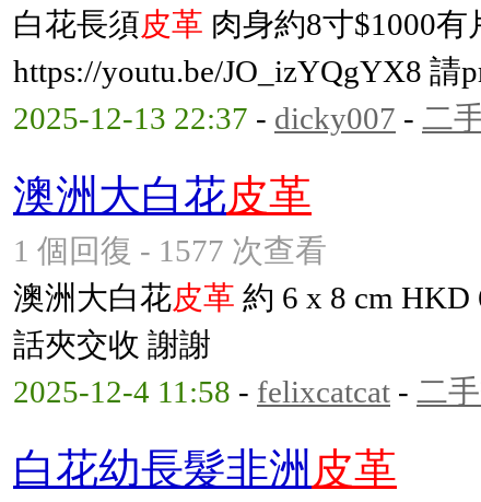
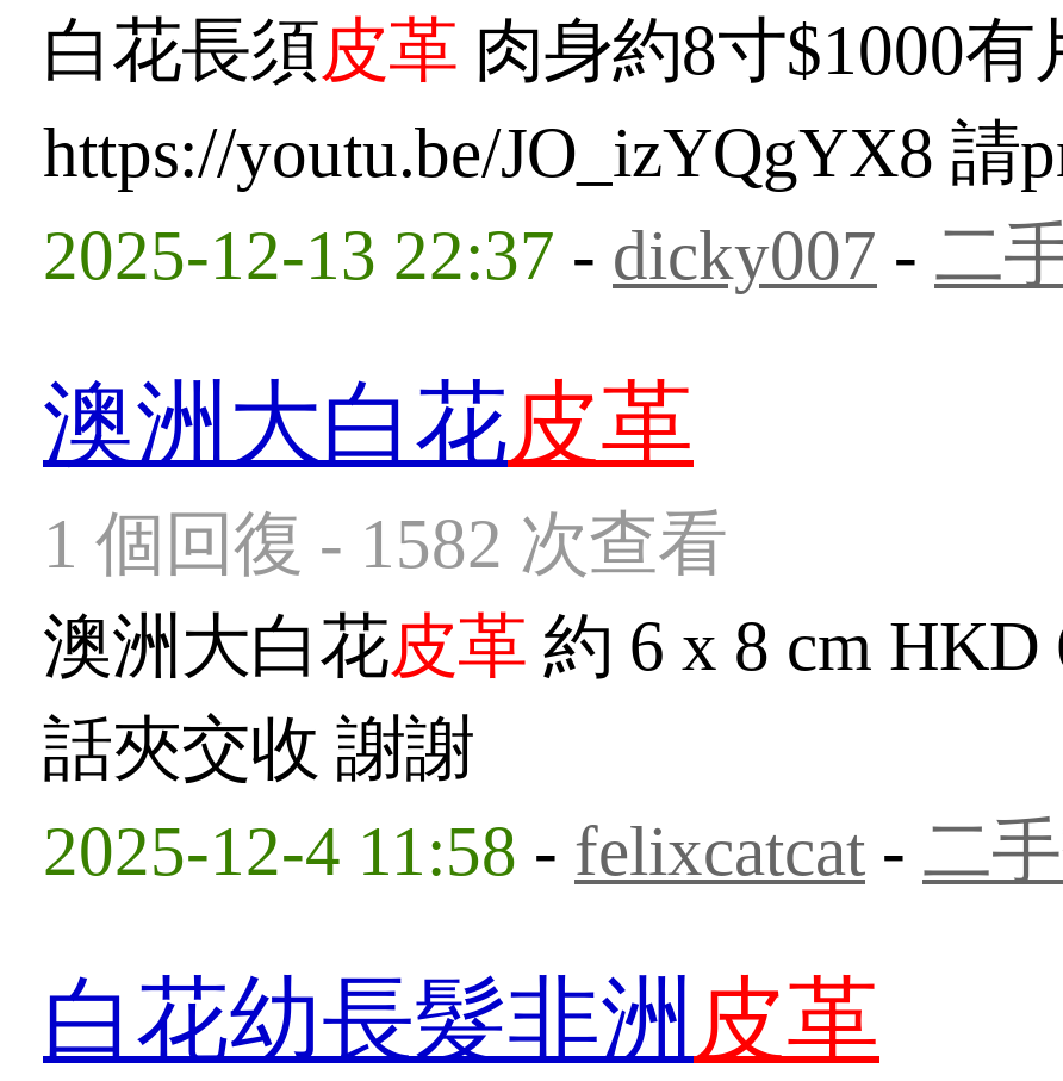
- 1 個回復 - 1577 次查看
+ 1 個回復 - 1582 次查看
